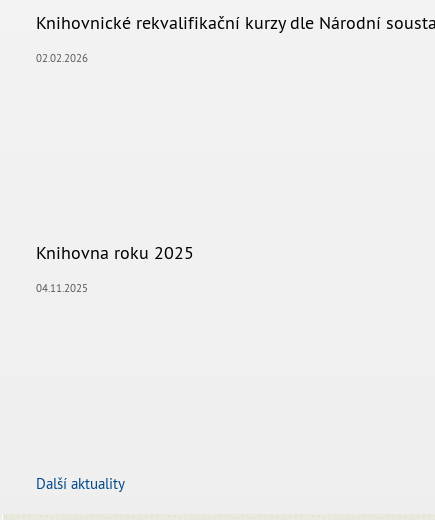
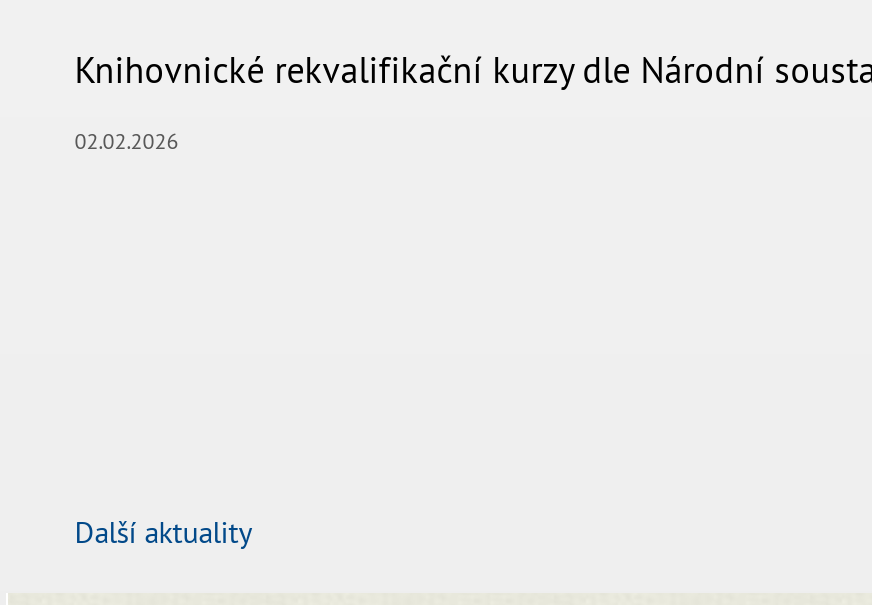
- Knihovna roku 2025
- 04.11.2025
